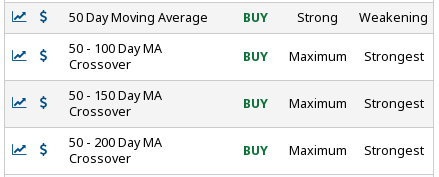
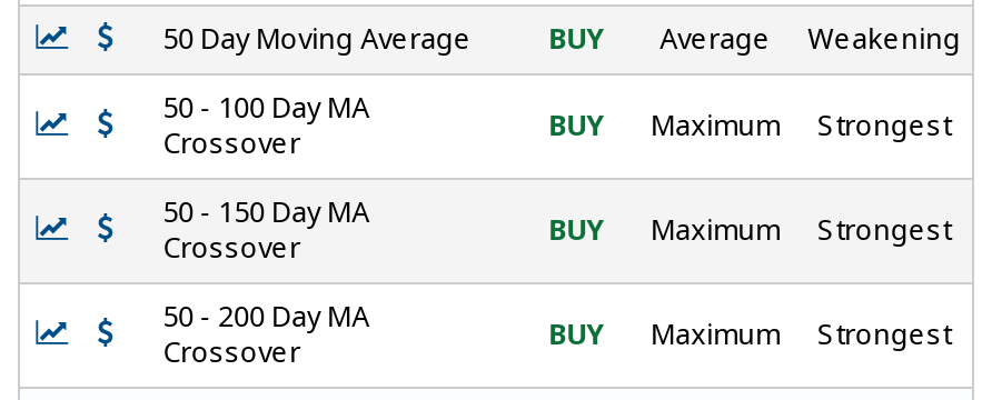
- Strong
+ Average
